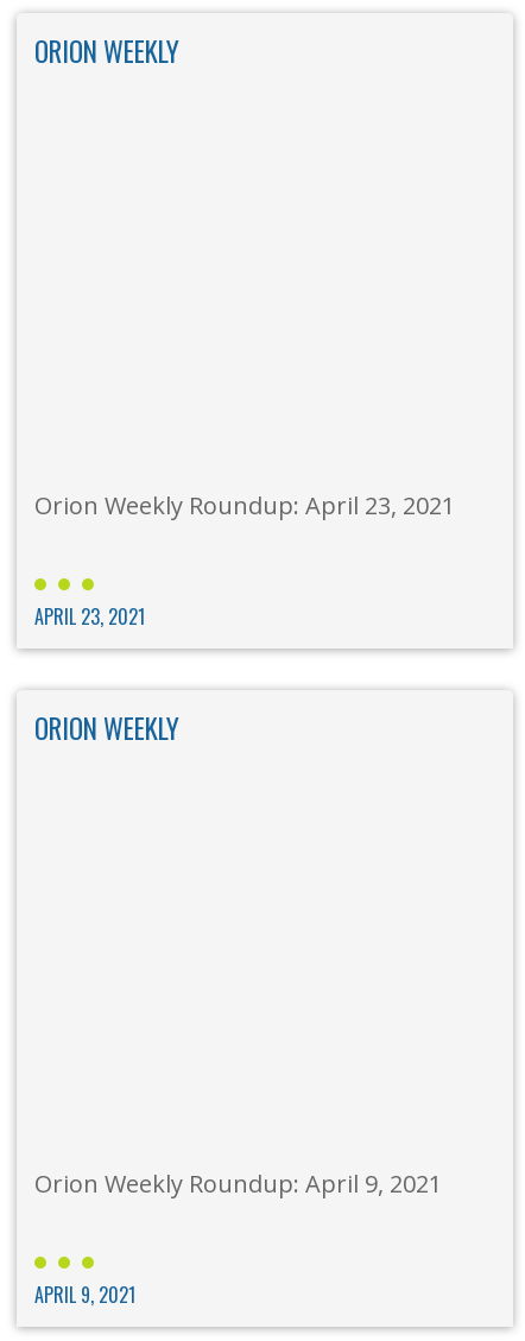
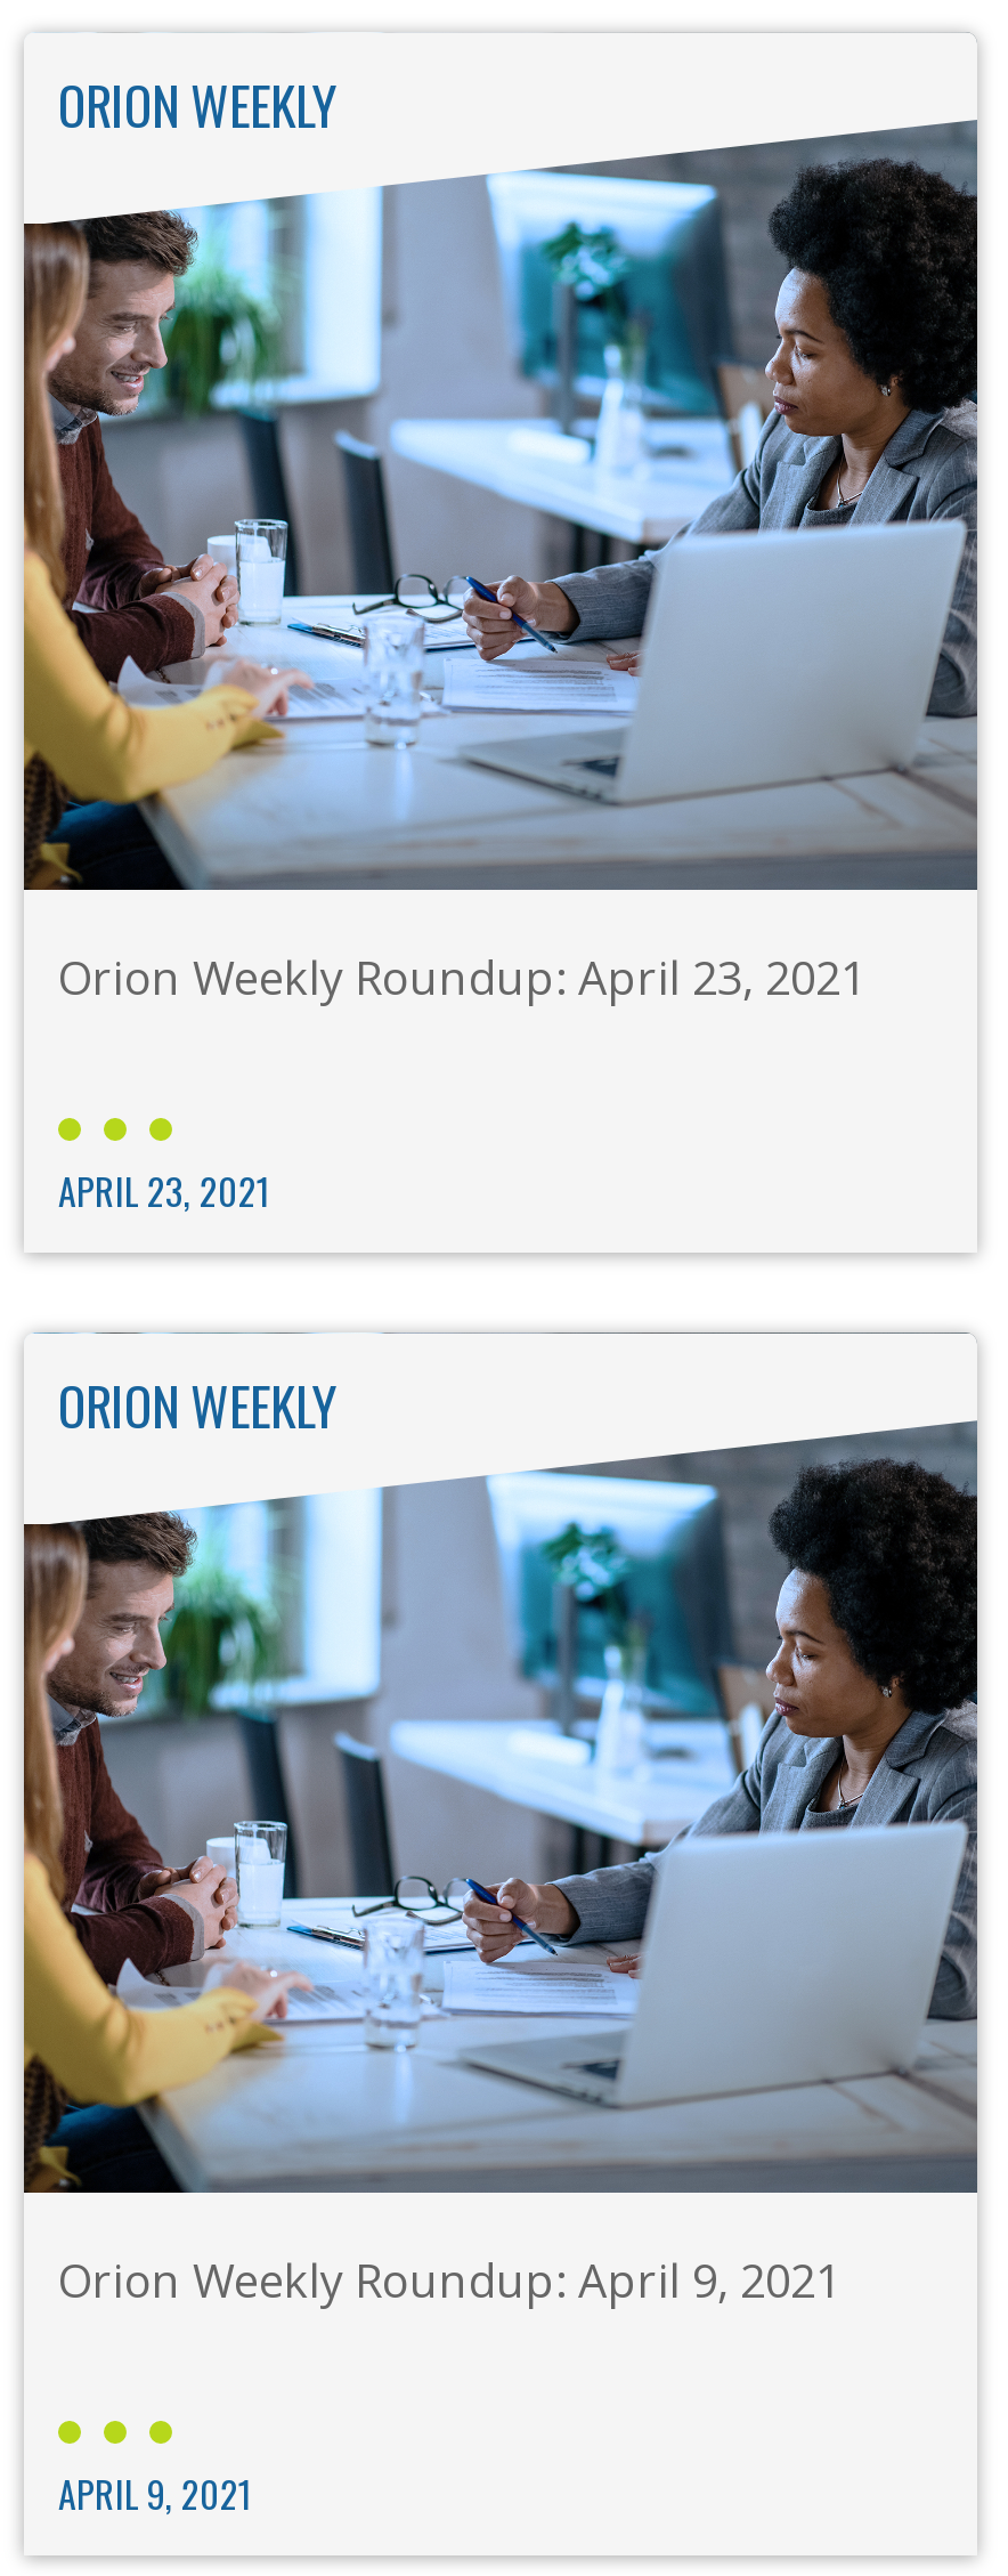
+ [image]

+ [image]
